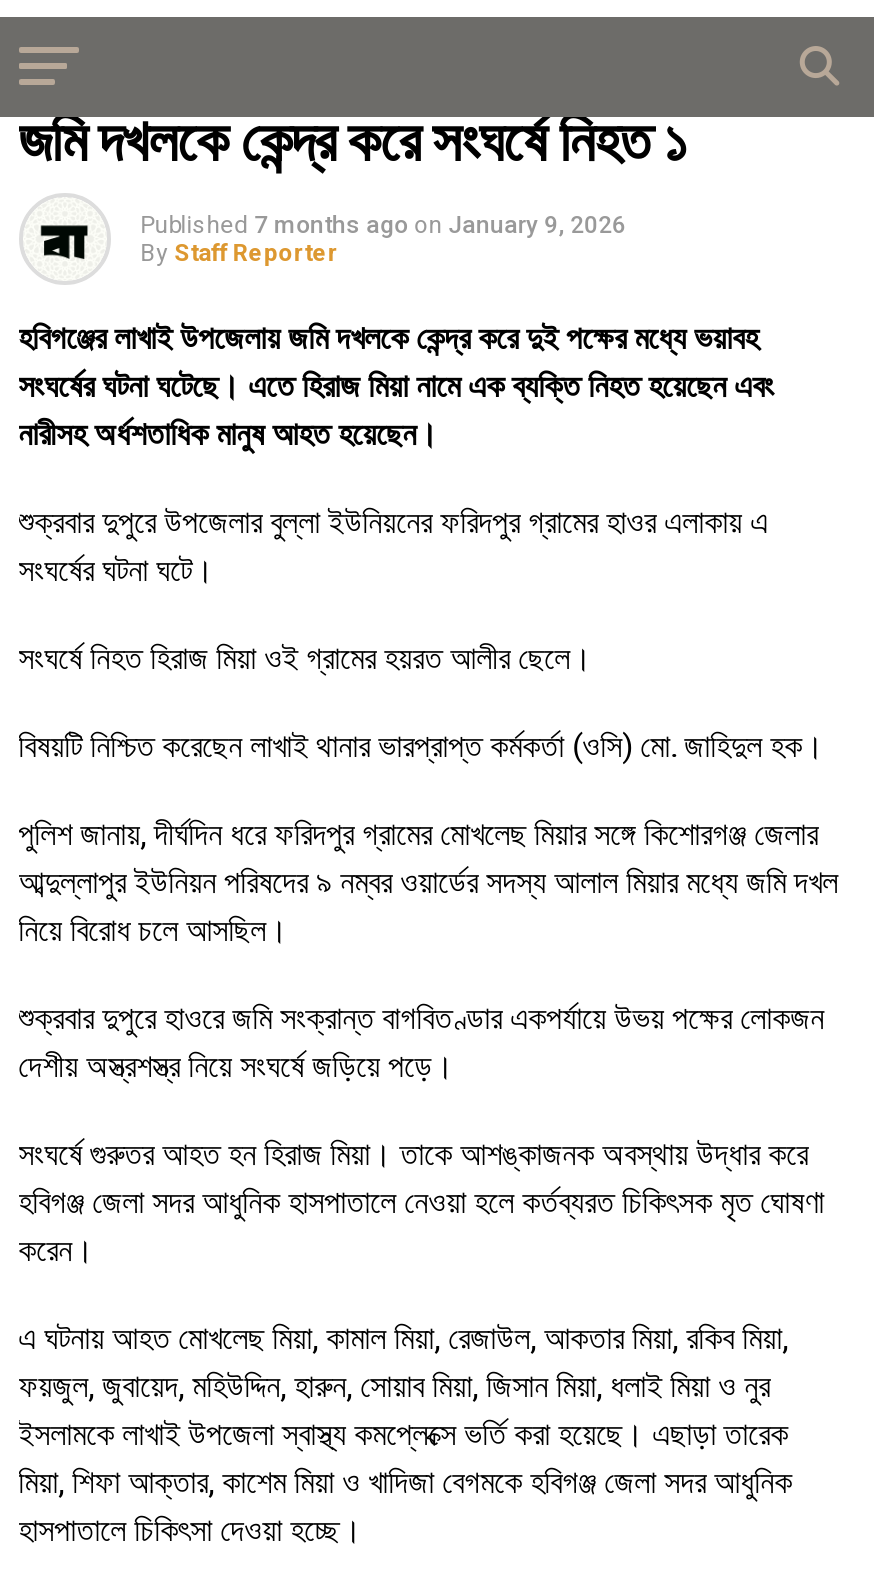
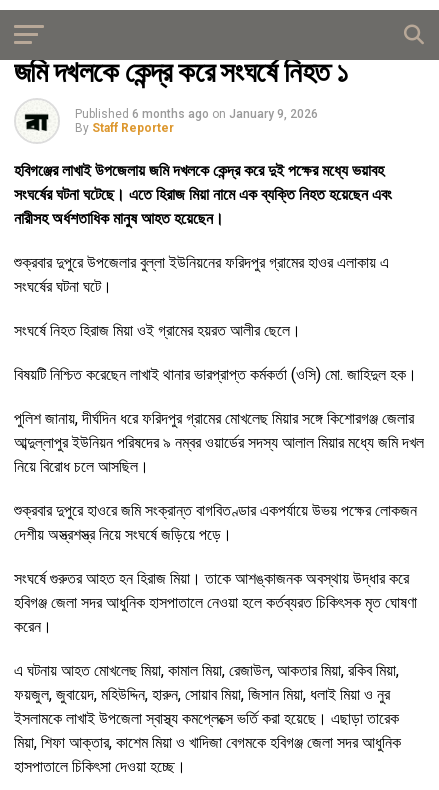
- Published 7 months ago on January 9, 2026
+ Published 6 months ago on January 9, 2026
